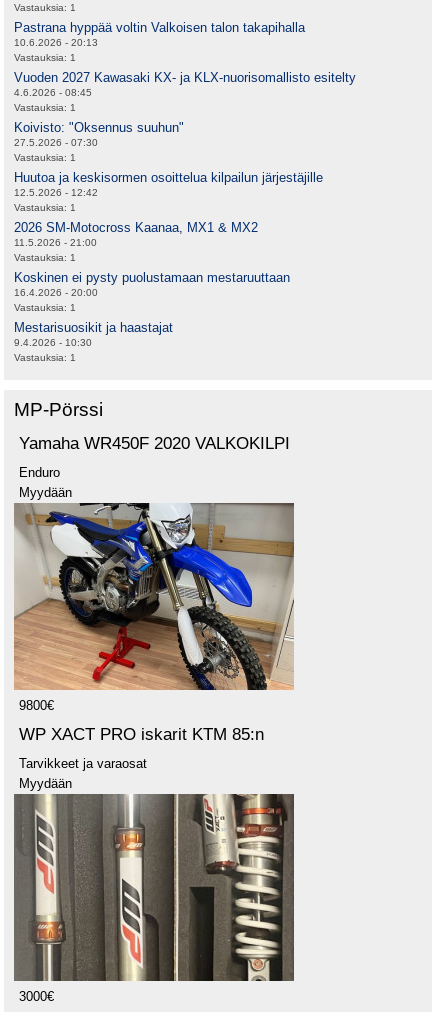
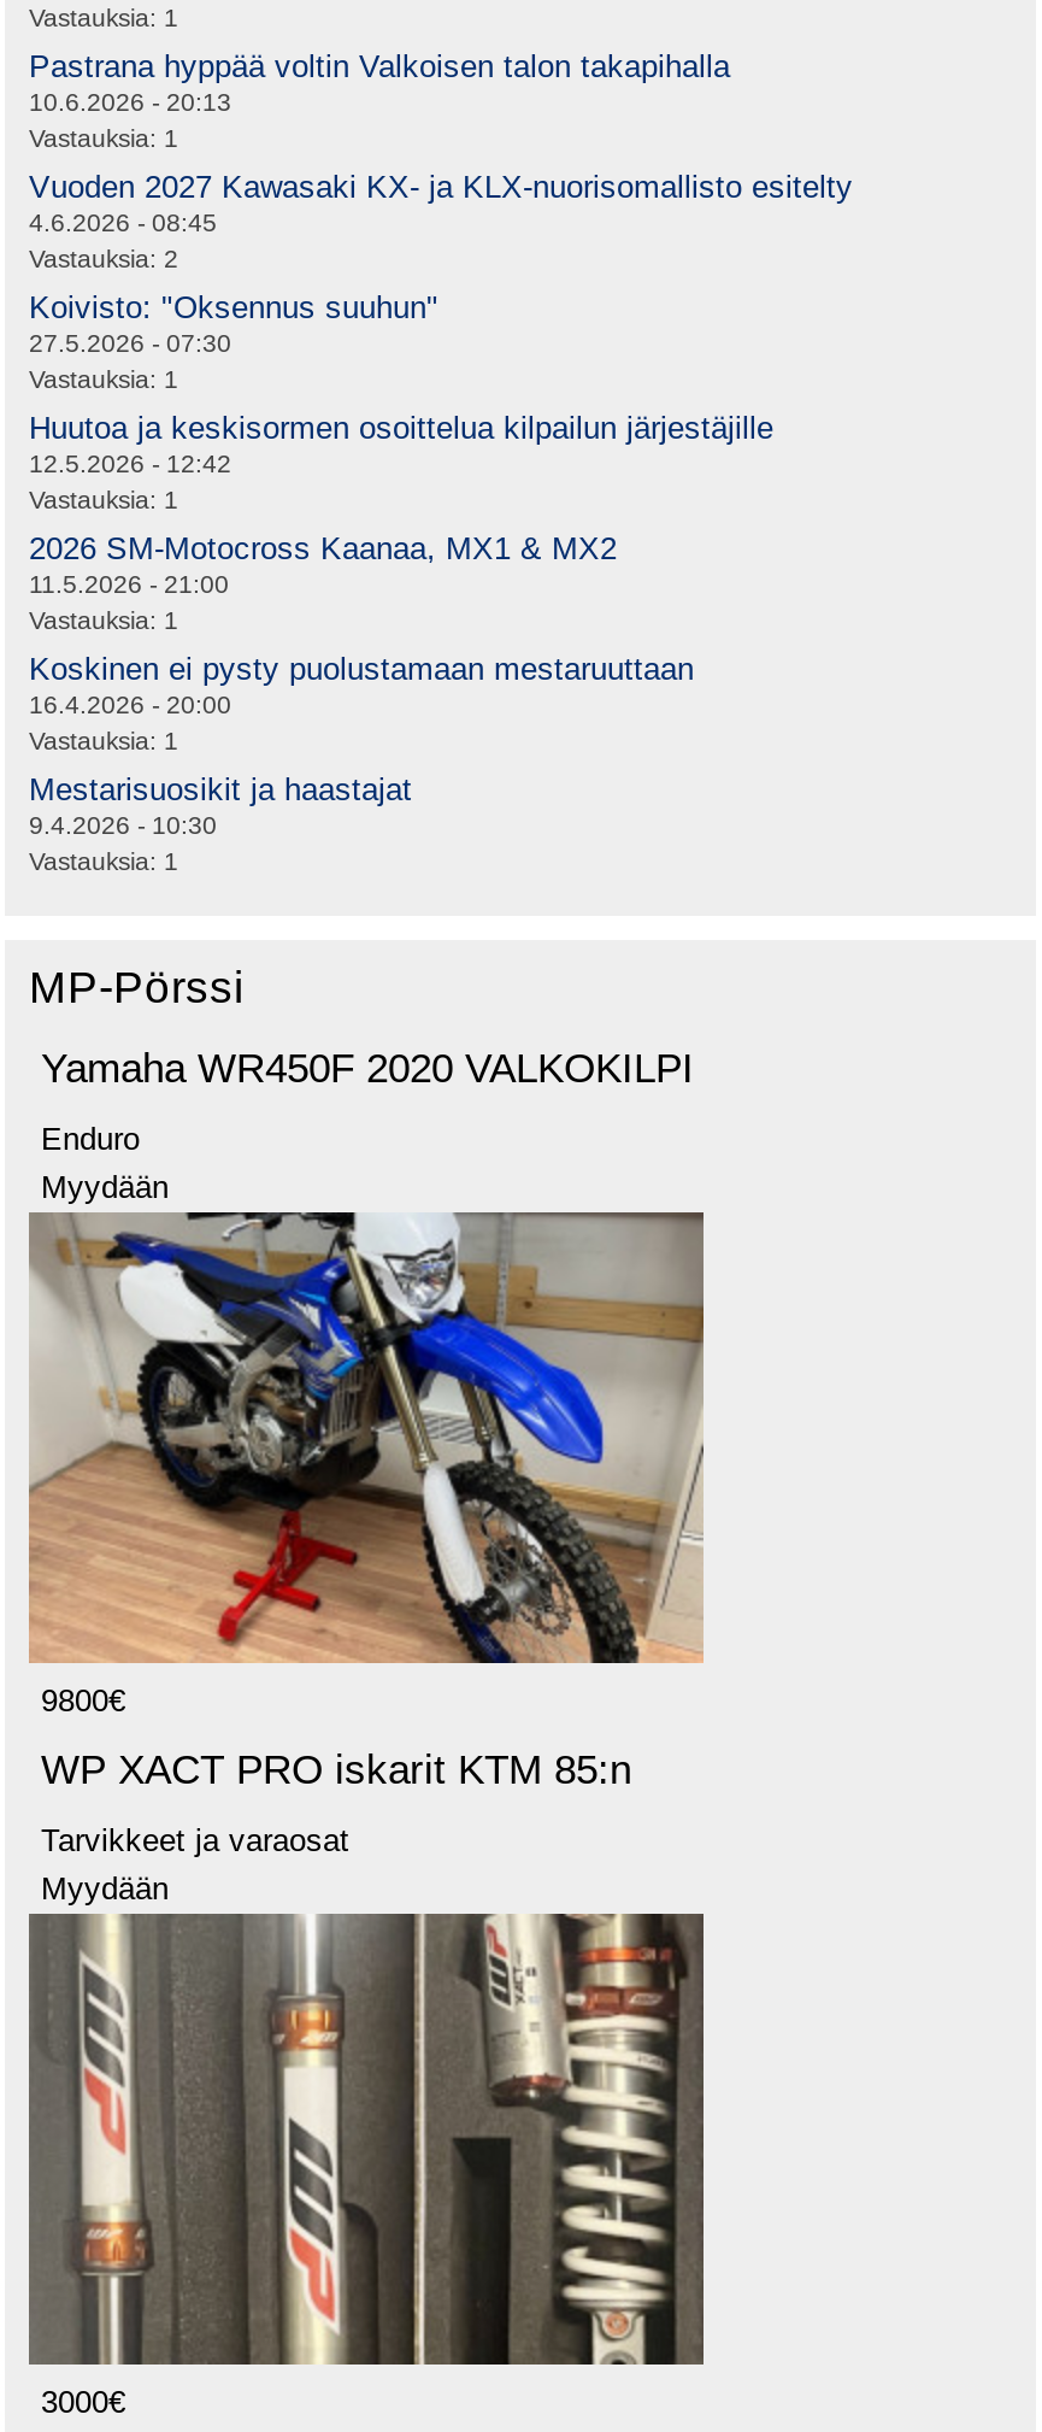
- Vastauksia: 1
+ Vastauksia: 2
